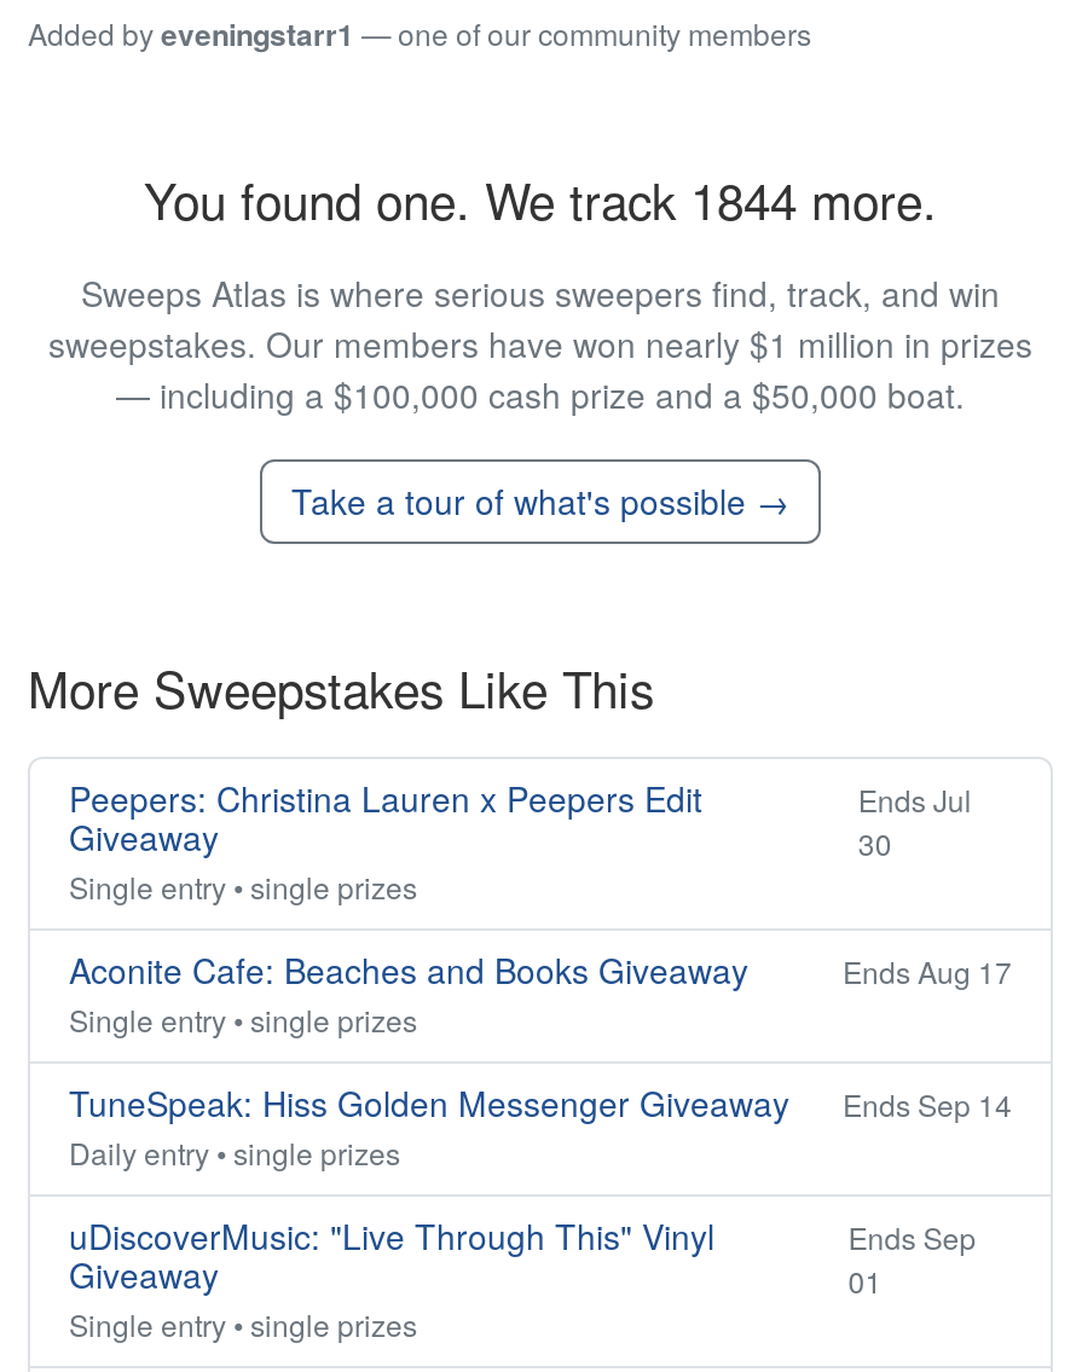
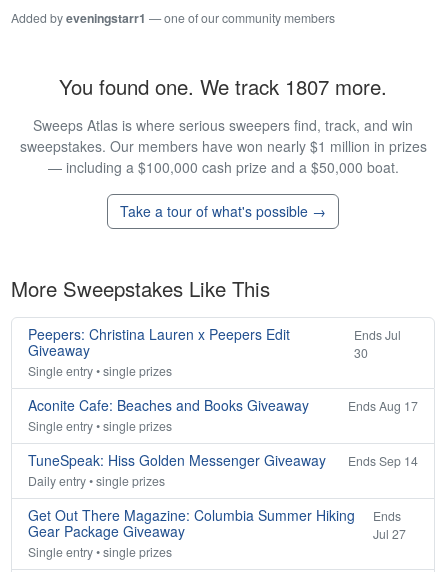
- You found one. We track 1844 more.
+ You found one. We track 1807 more.

- uDiscoverMusic: "Live Through This" Vinyl
- Giveaway
+ Get Out There Magazine: Columbia Summer Hiking
+ Gear Package Giveaway

- Ends Sep
- 01
+ Ends
+ Jul 27
